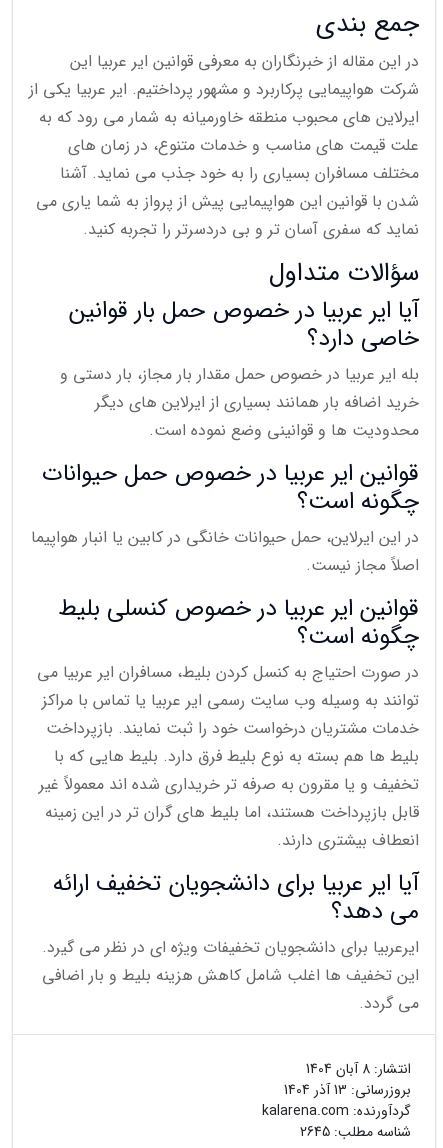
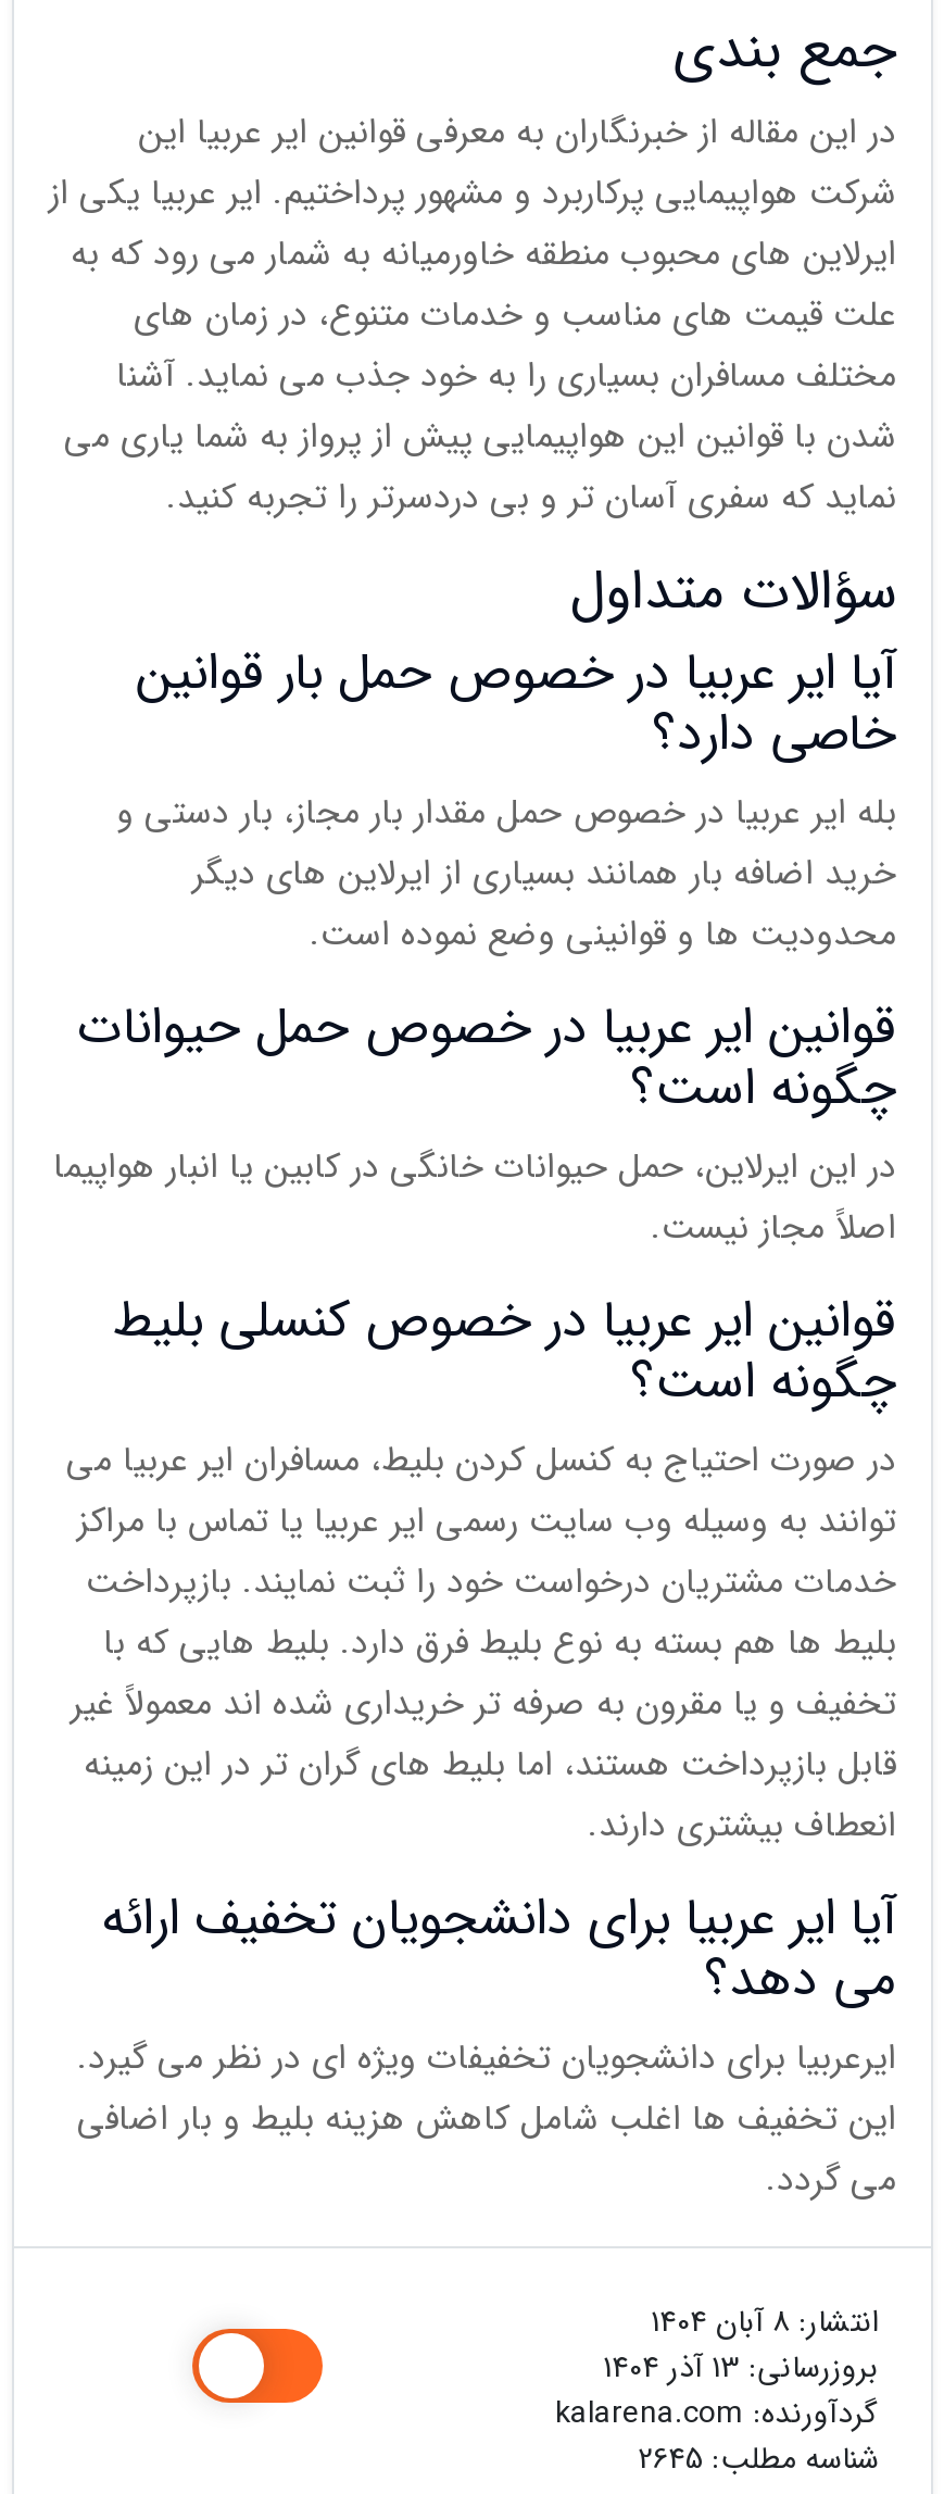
+ [image]
